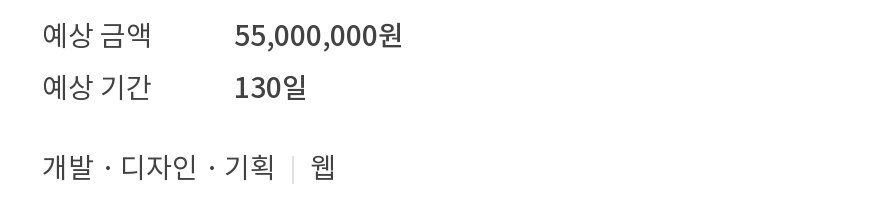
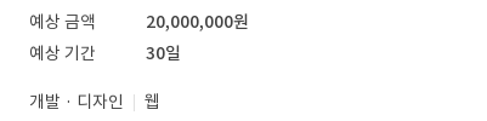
- 55,000,000원
+ 20,000,000원

- 130일
+ 30일

- 개발 · 디자인 · 기획
+ 개발 · 디자인
